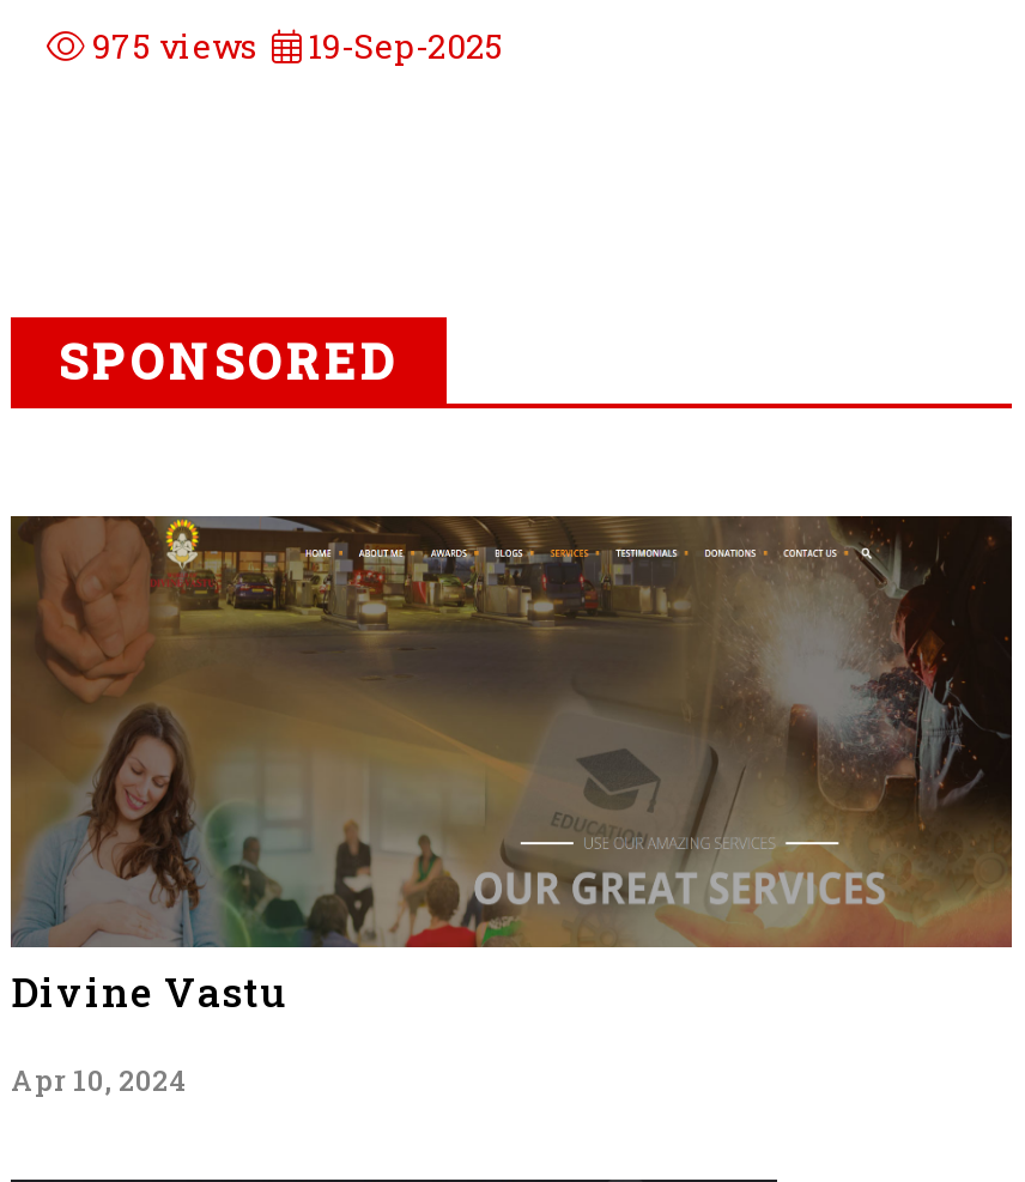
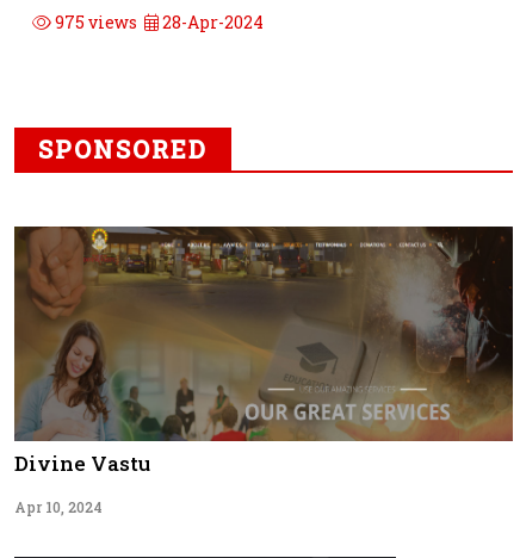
- 975 views 19-Sep-2025
+ 975 views 28-Apr-2024
